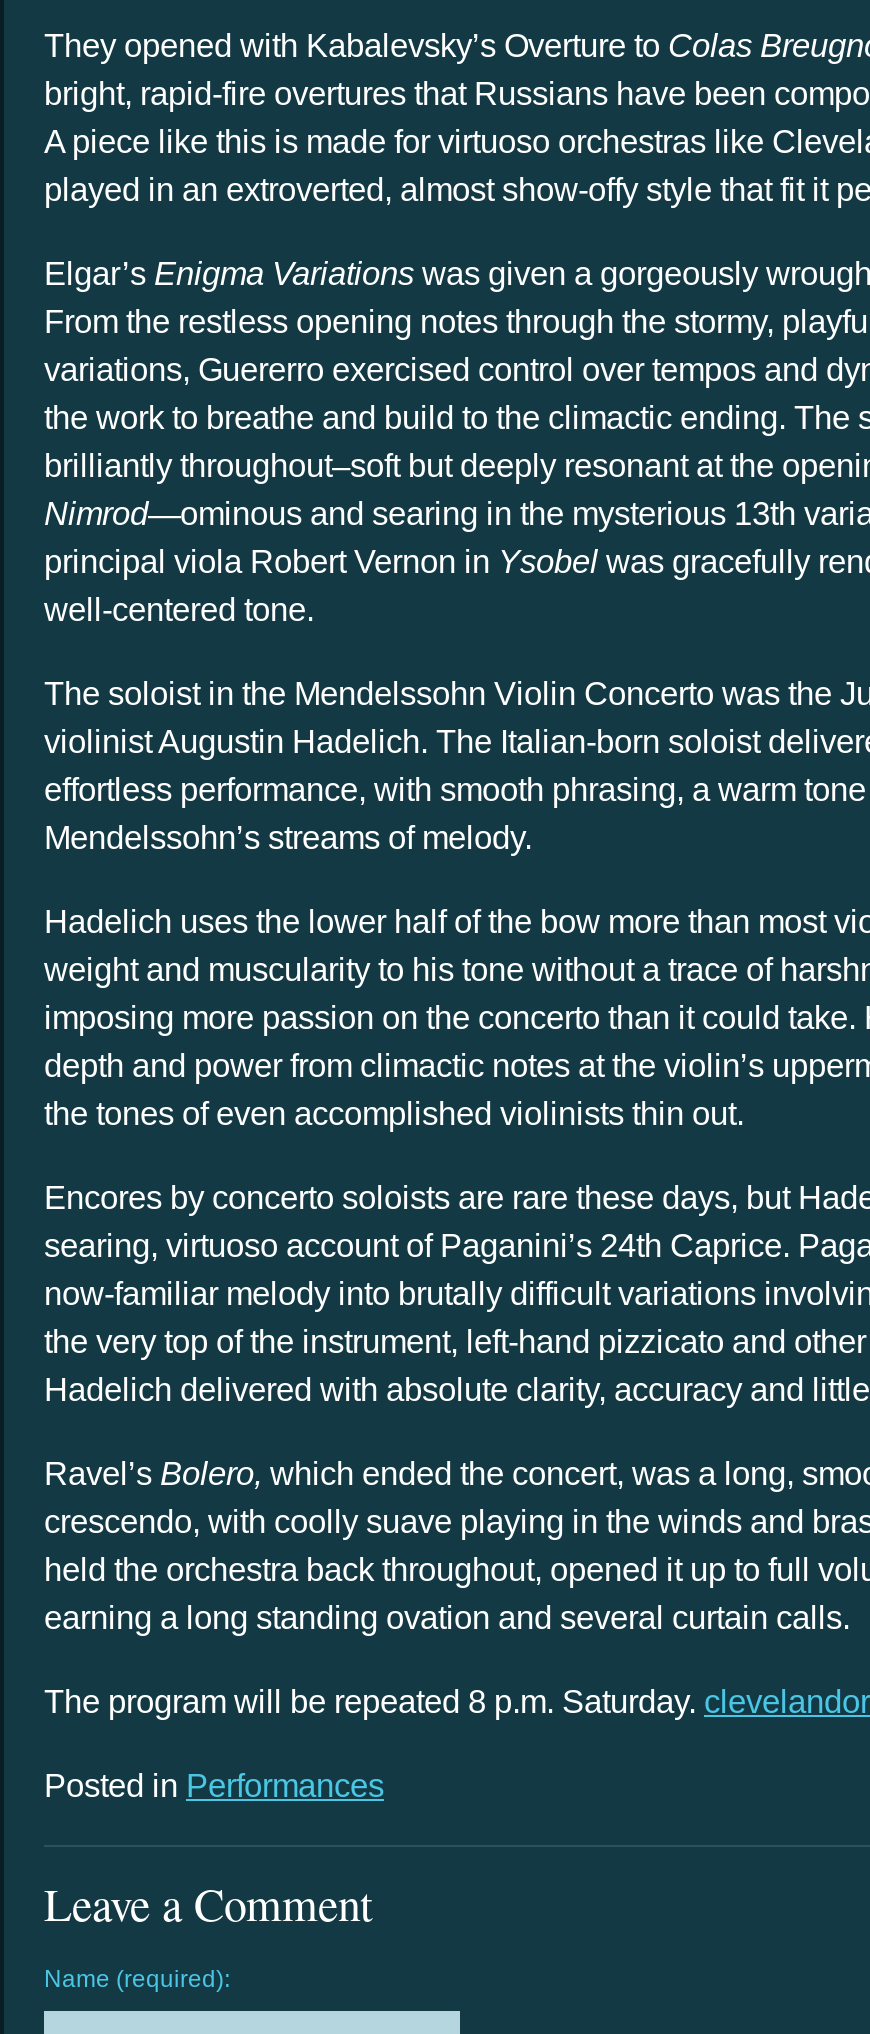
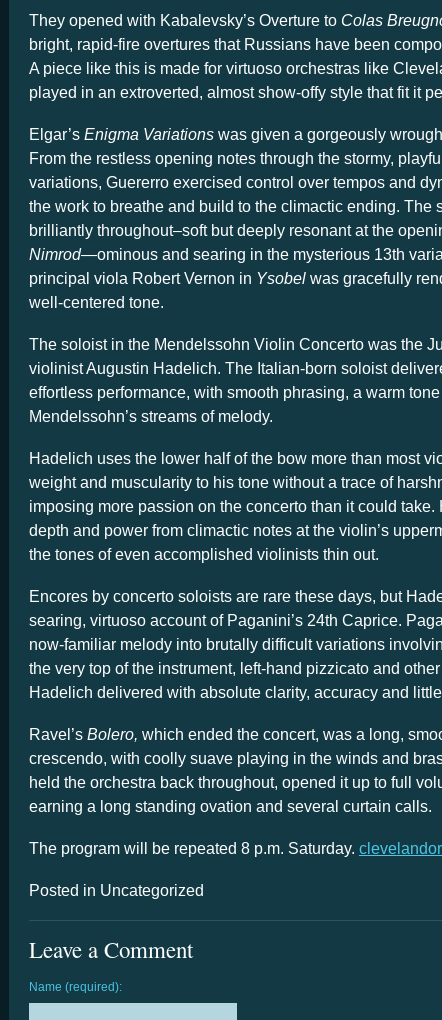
- Posted in Performances
+ Posted in Uncategorized
